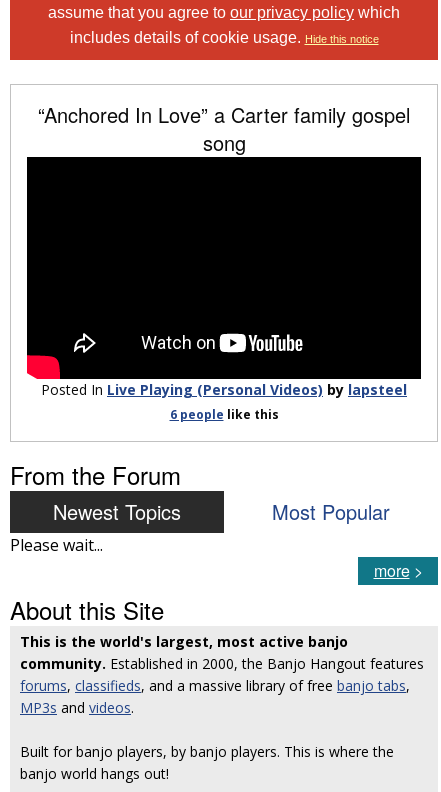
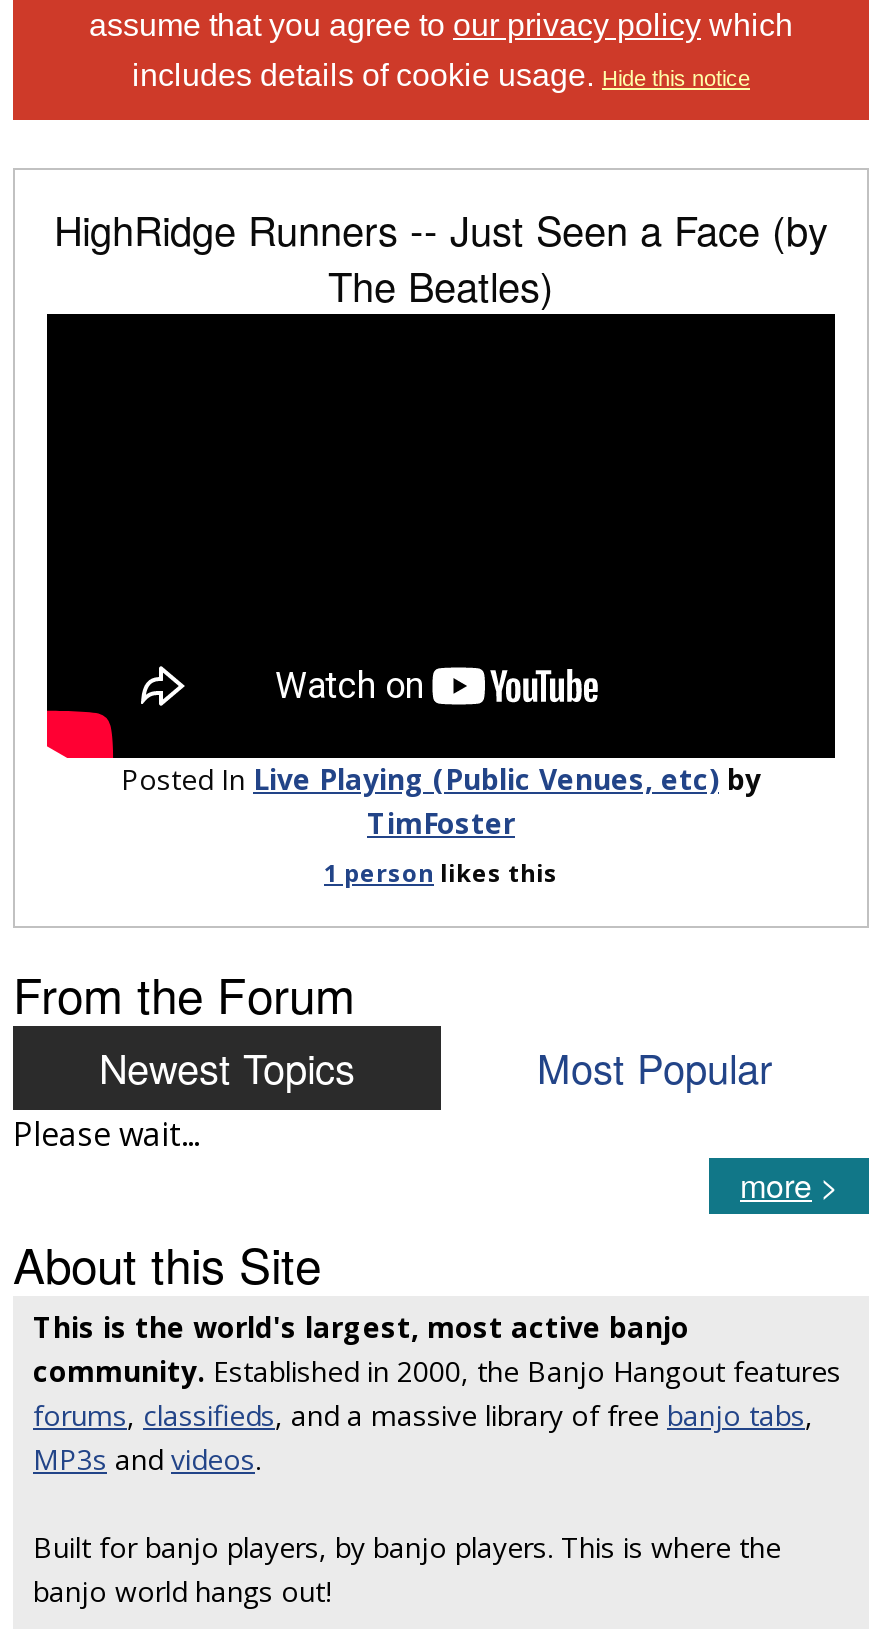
- “Anchored In Love” a Carter family gospel
- song
+ HighRidge Runners -- Just Seen a Face (by
+ The Beatles)

- Posted InLive Playing (Personal Videos)bylapsteel
- 6 people like this
+ Posted InLive Playing (Public Venues, etc)by
+ TimFoster
+ 1 person likes this
